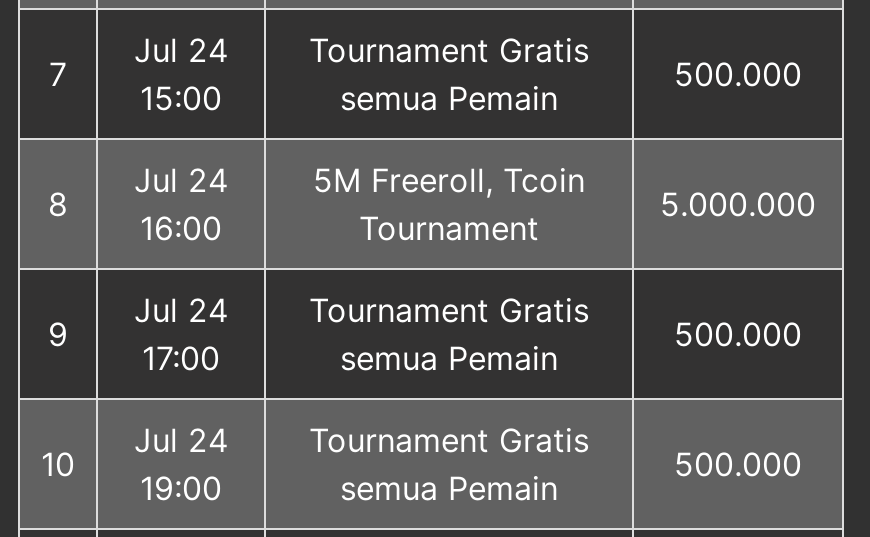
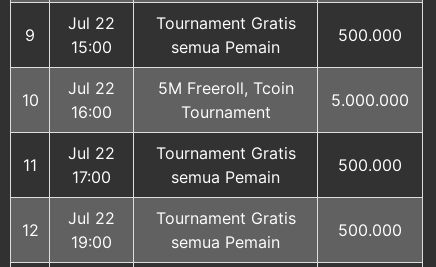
- Jul 24
+ Jul 22

- 7
+ 9

- Jul 24
+ Jul 22

- 8
+ 10

- Jul 24
+ Jul 22

- 9
+ 11

- Jul 24
+ Jul 22

- 10
+ 12
